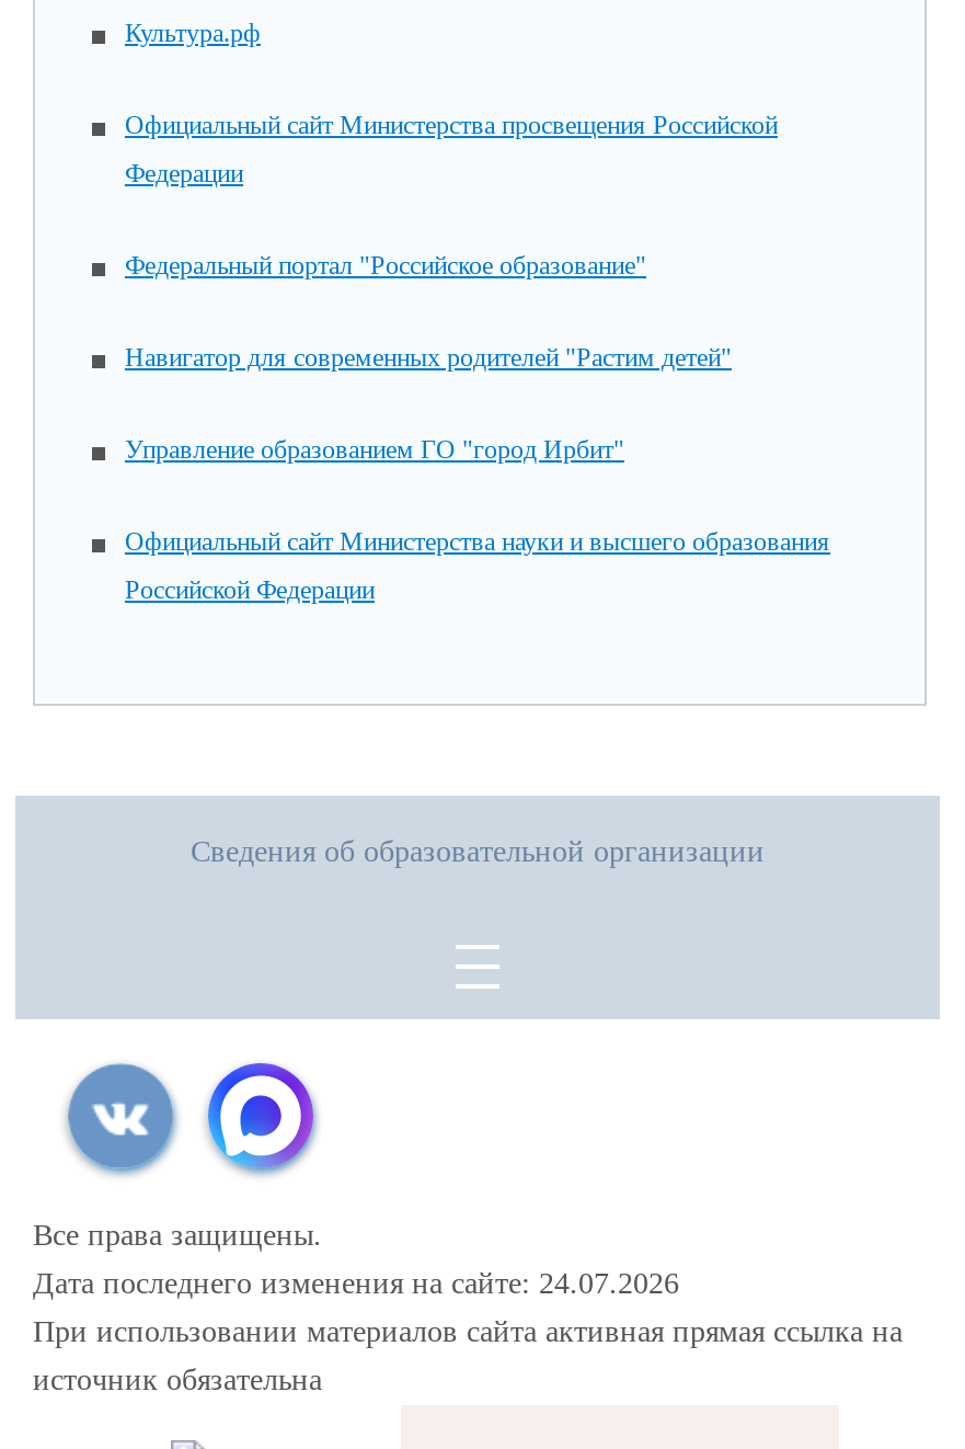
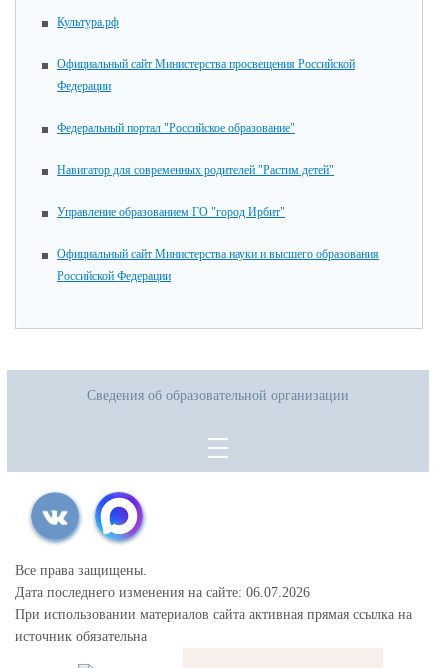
- Дата последнего изменения на сайте: 24.07.2026
+ Дата последнего изменения на сайте: 06.07.2026
